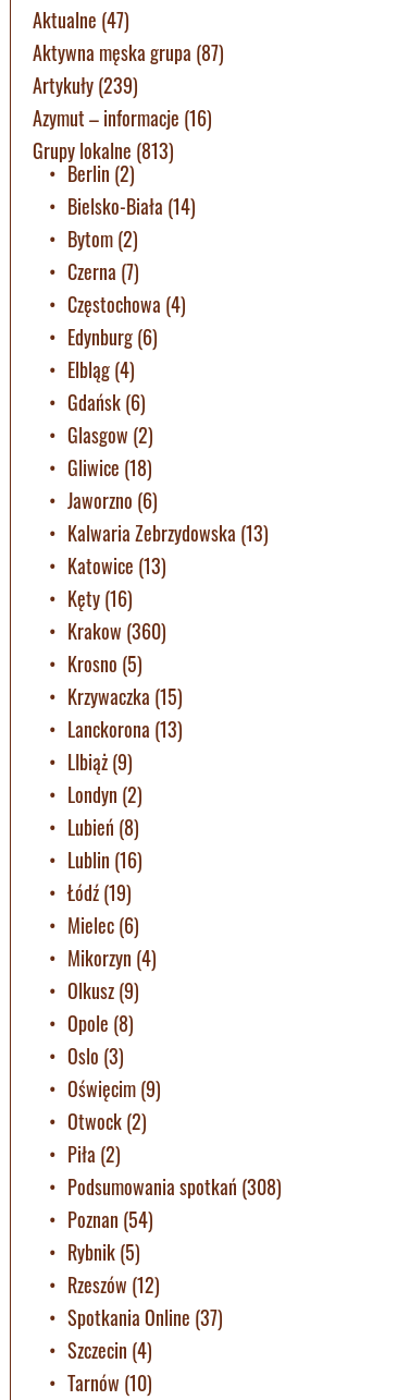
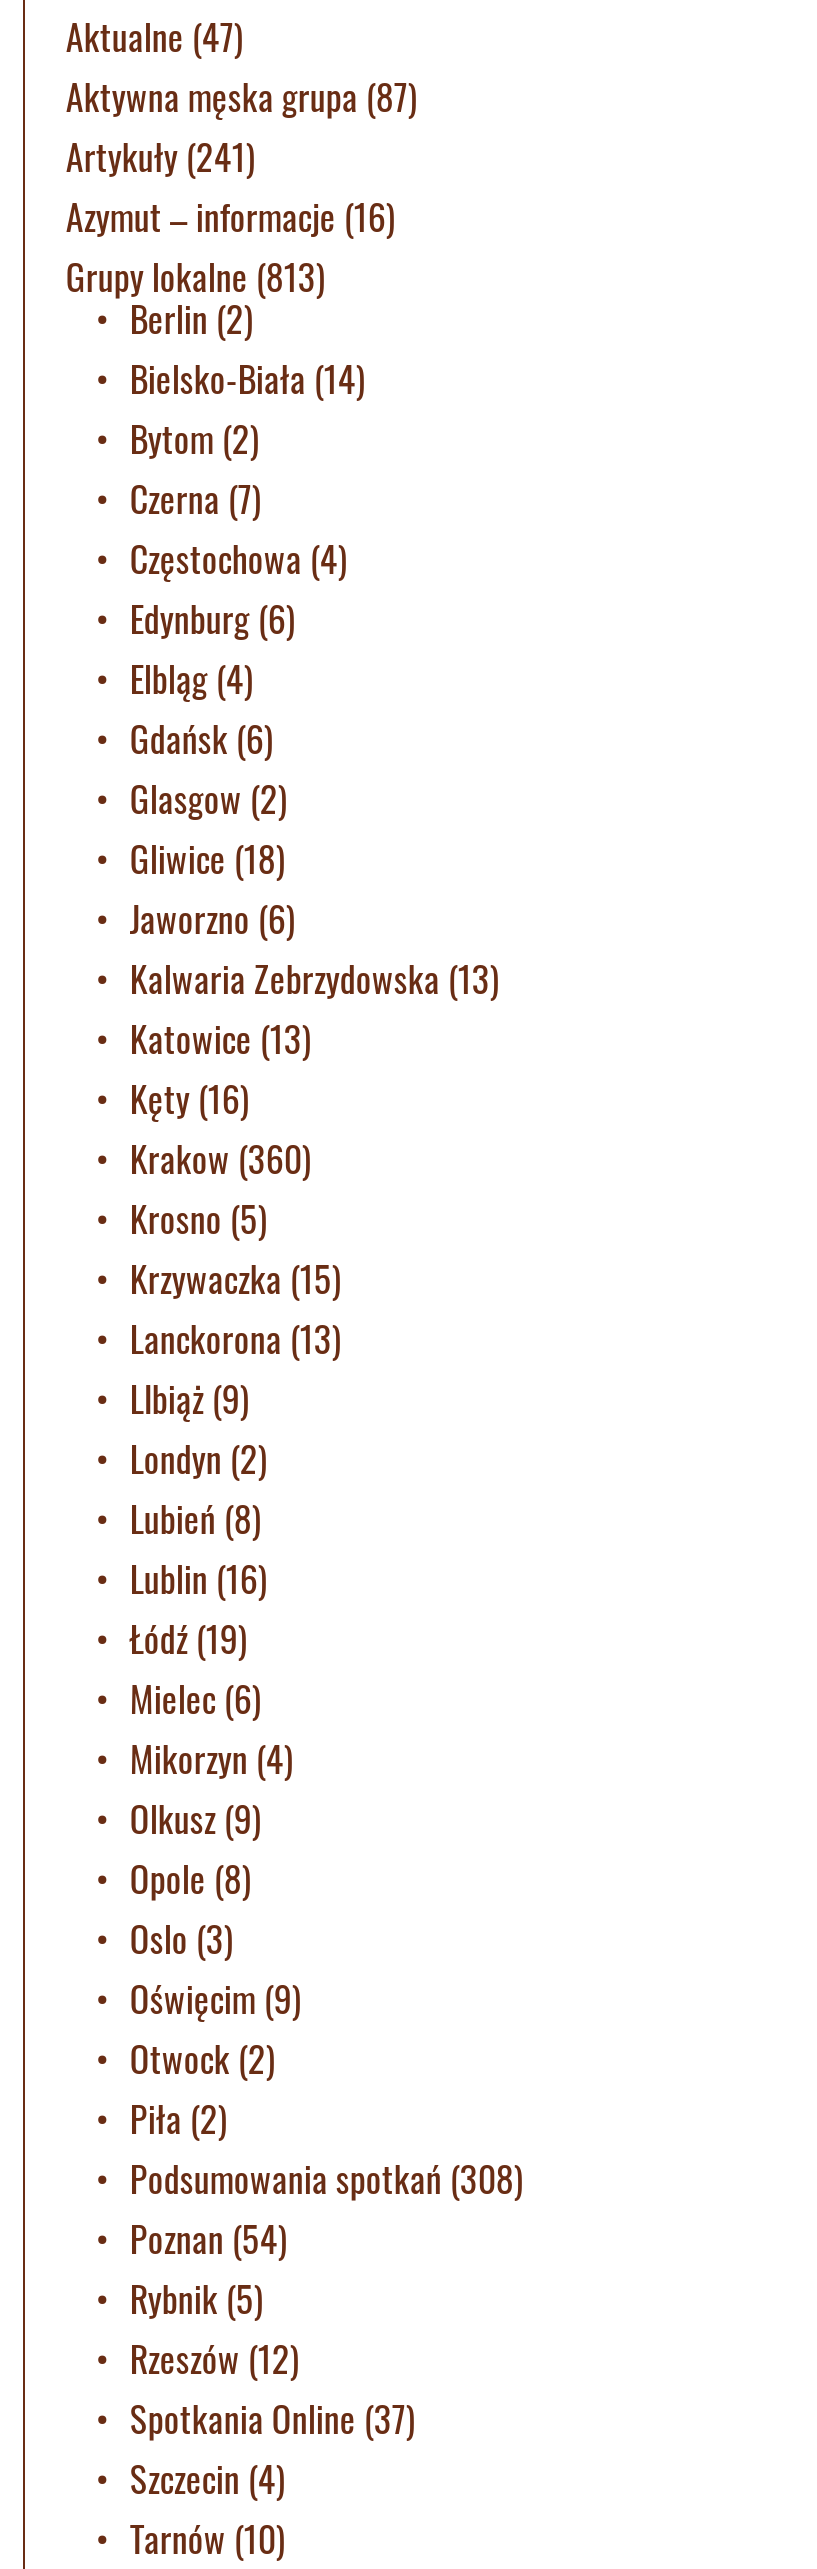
- Artykuły (239)
+ Artykuły (241)
